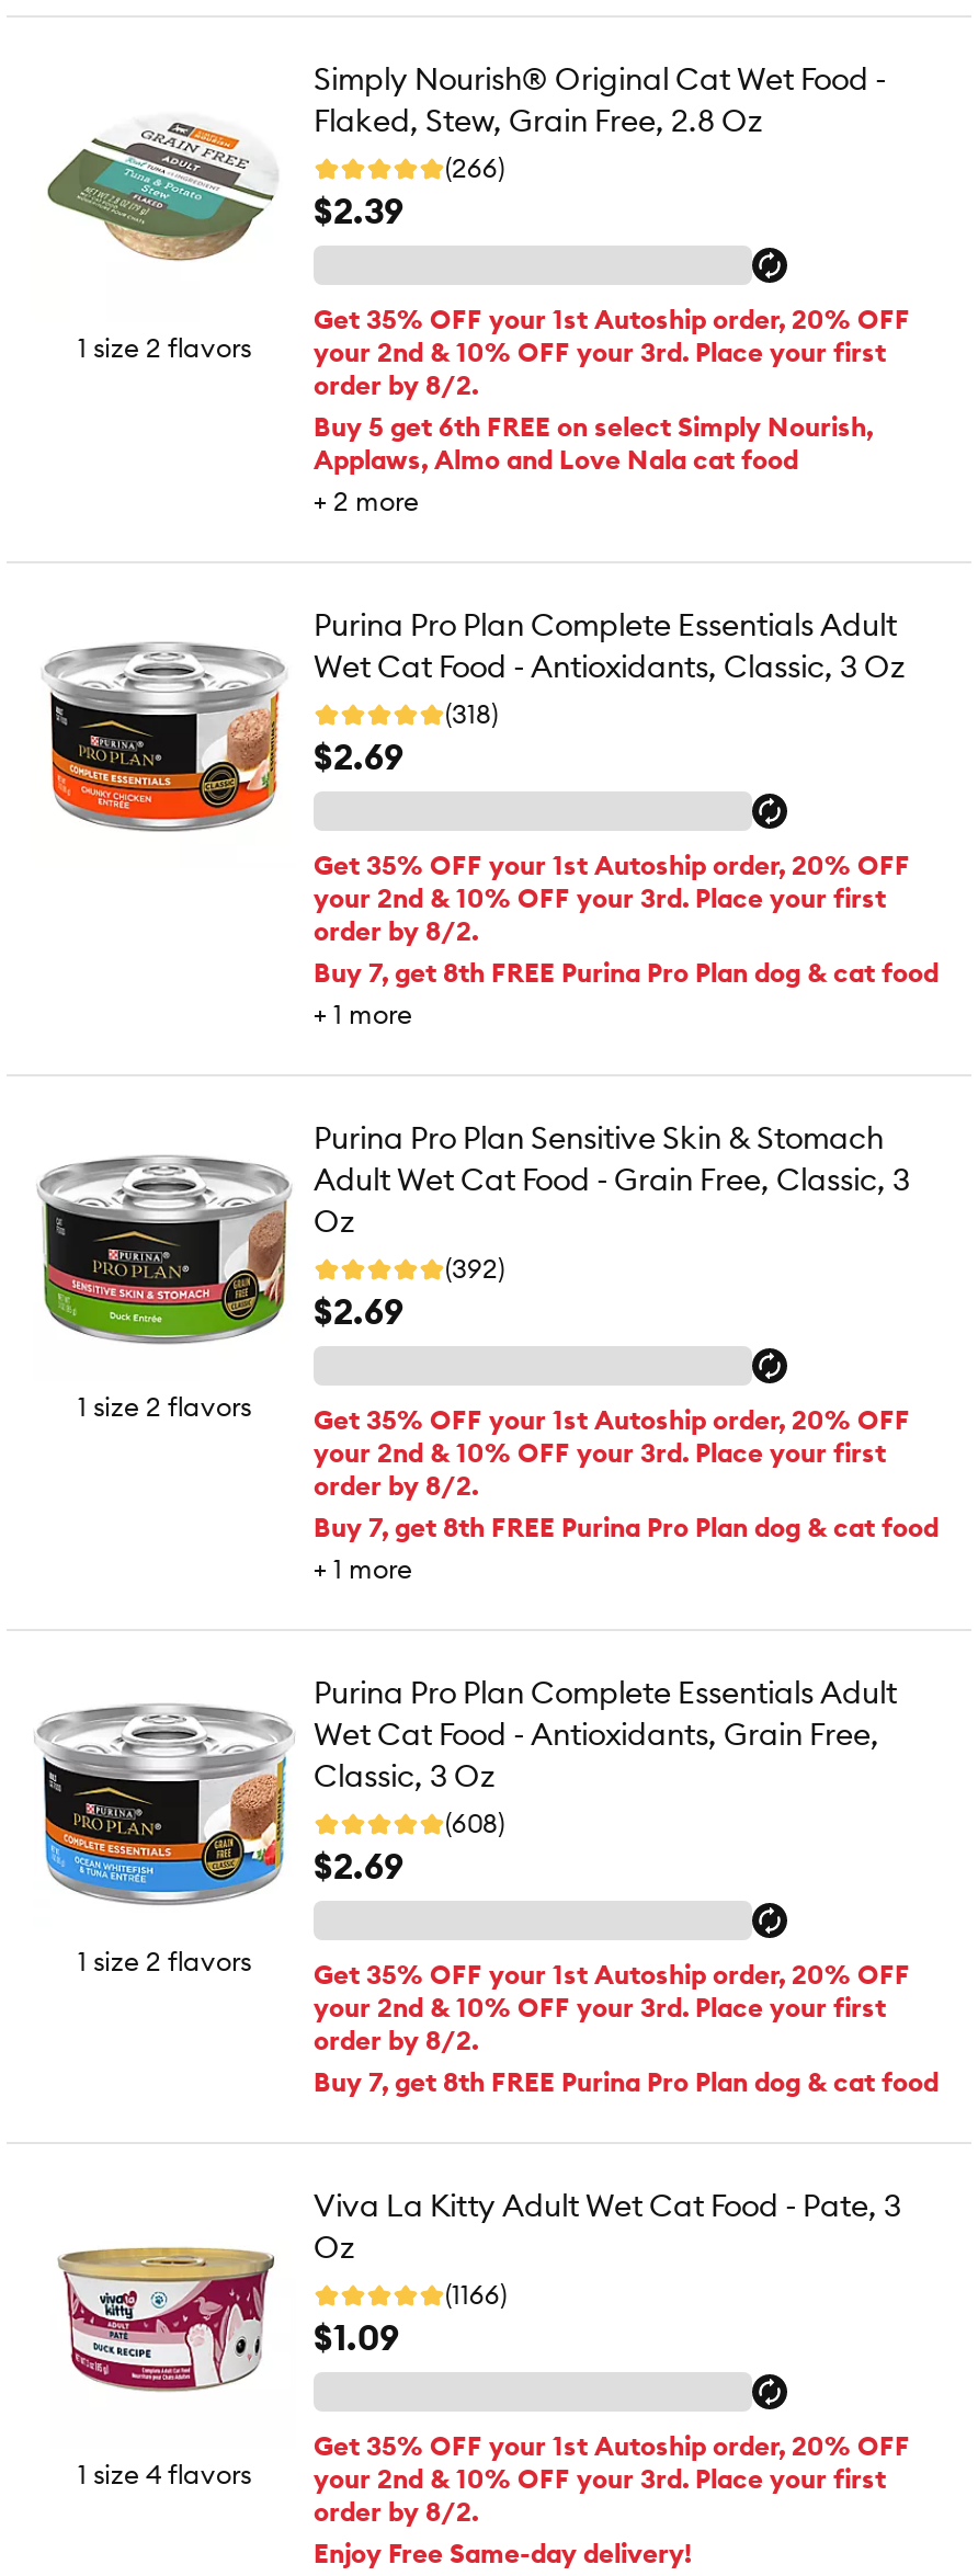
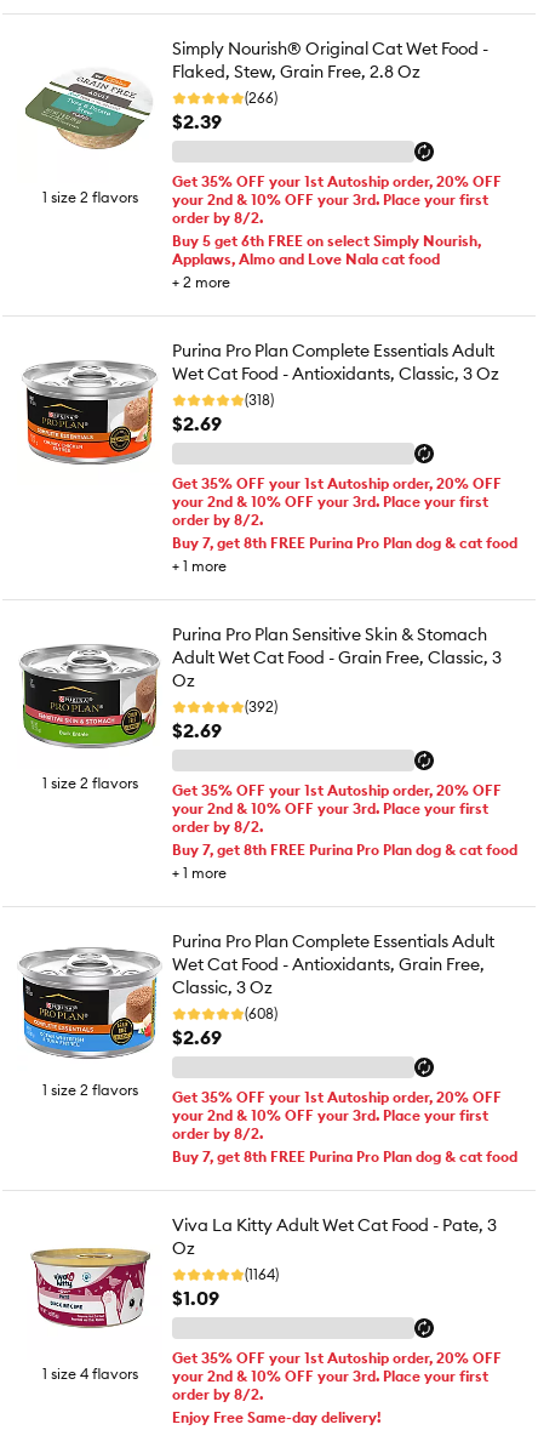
- (1166)
+ (1164)
